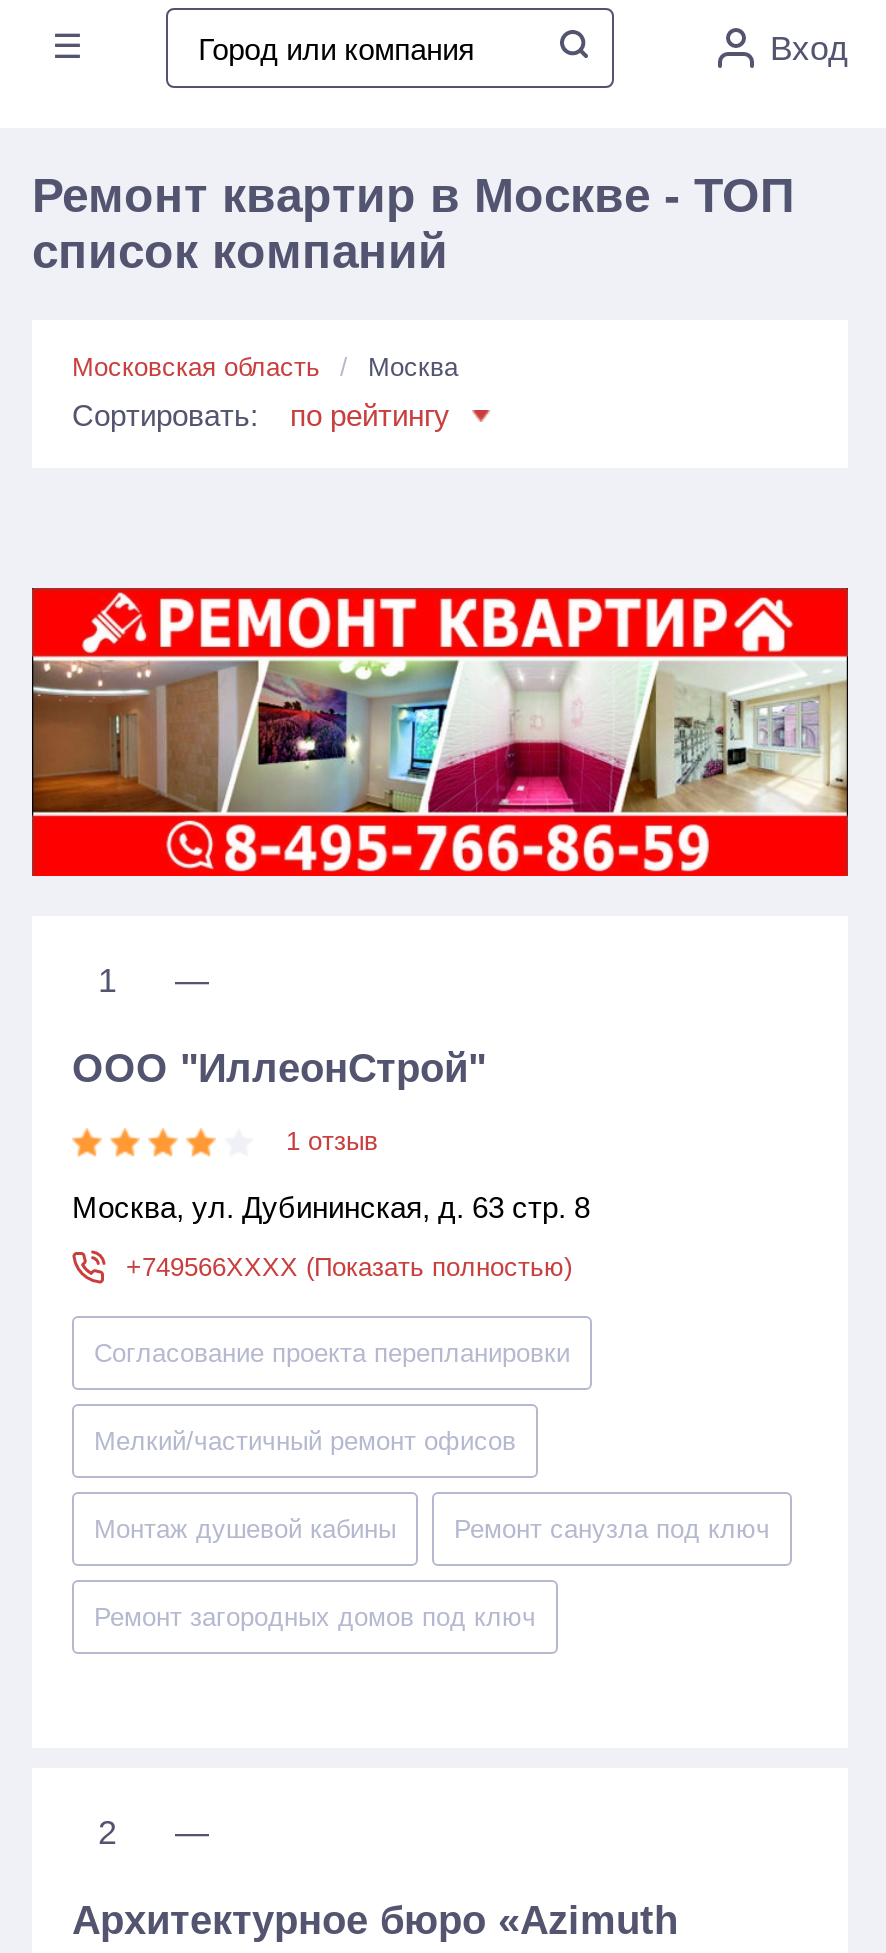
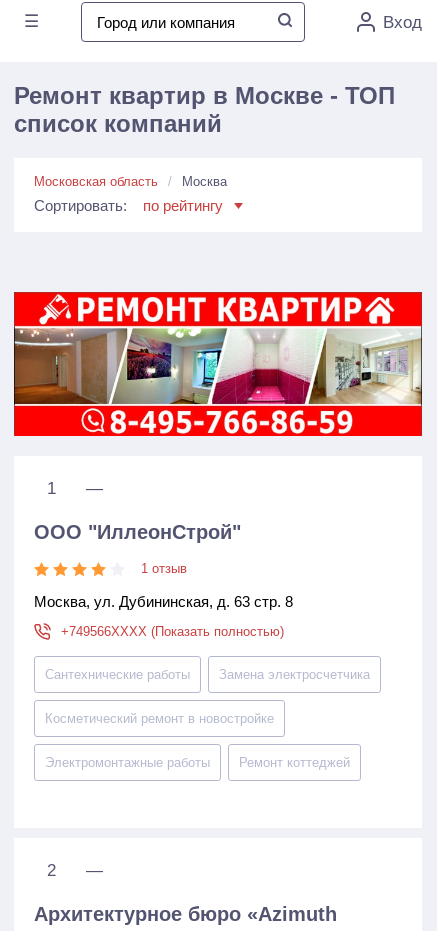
- Согласование проекта перепланировки
- Мелкий/частичный ремонт офисов
- Монтаж душевой кабины
- Ремонт санузла под ключ
- Ремонт загородных домов под ключ
+ Сантехнические работы
+ Замена электросчетчика
+ Косметический ремонт в новостройке
+ Электромонтажные работы
+ Ремонт коттеджей
